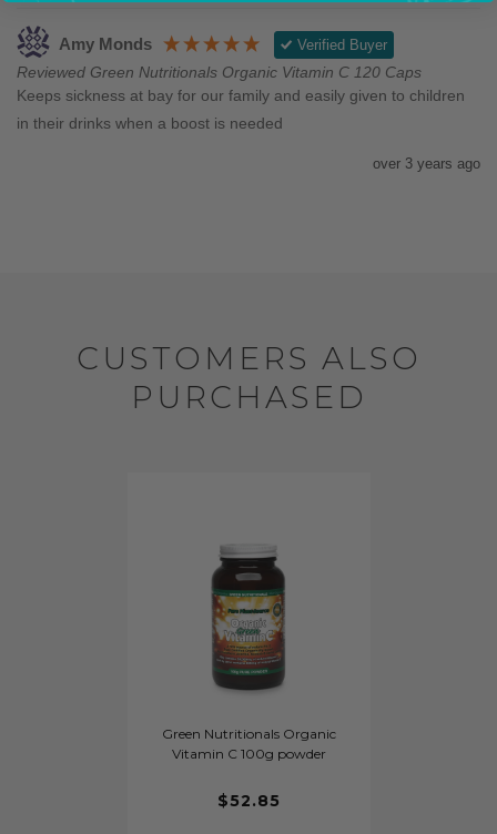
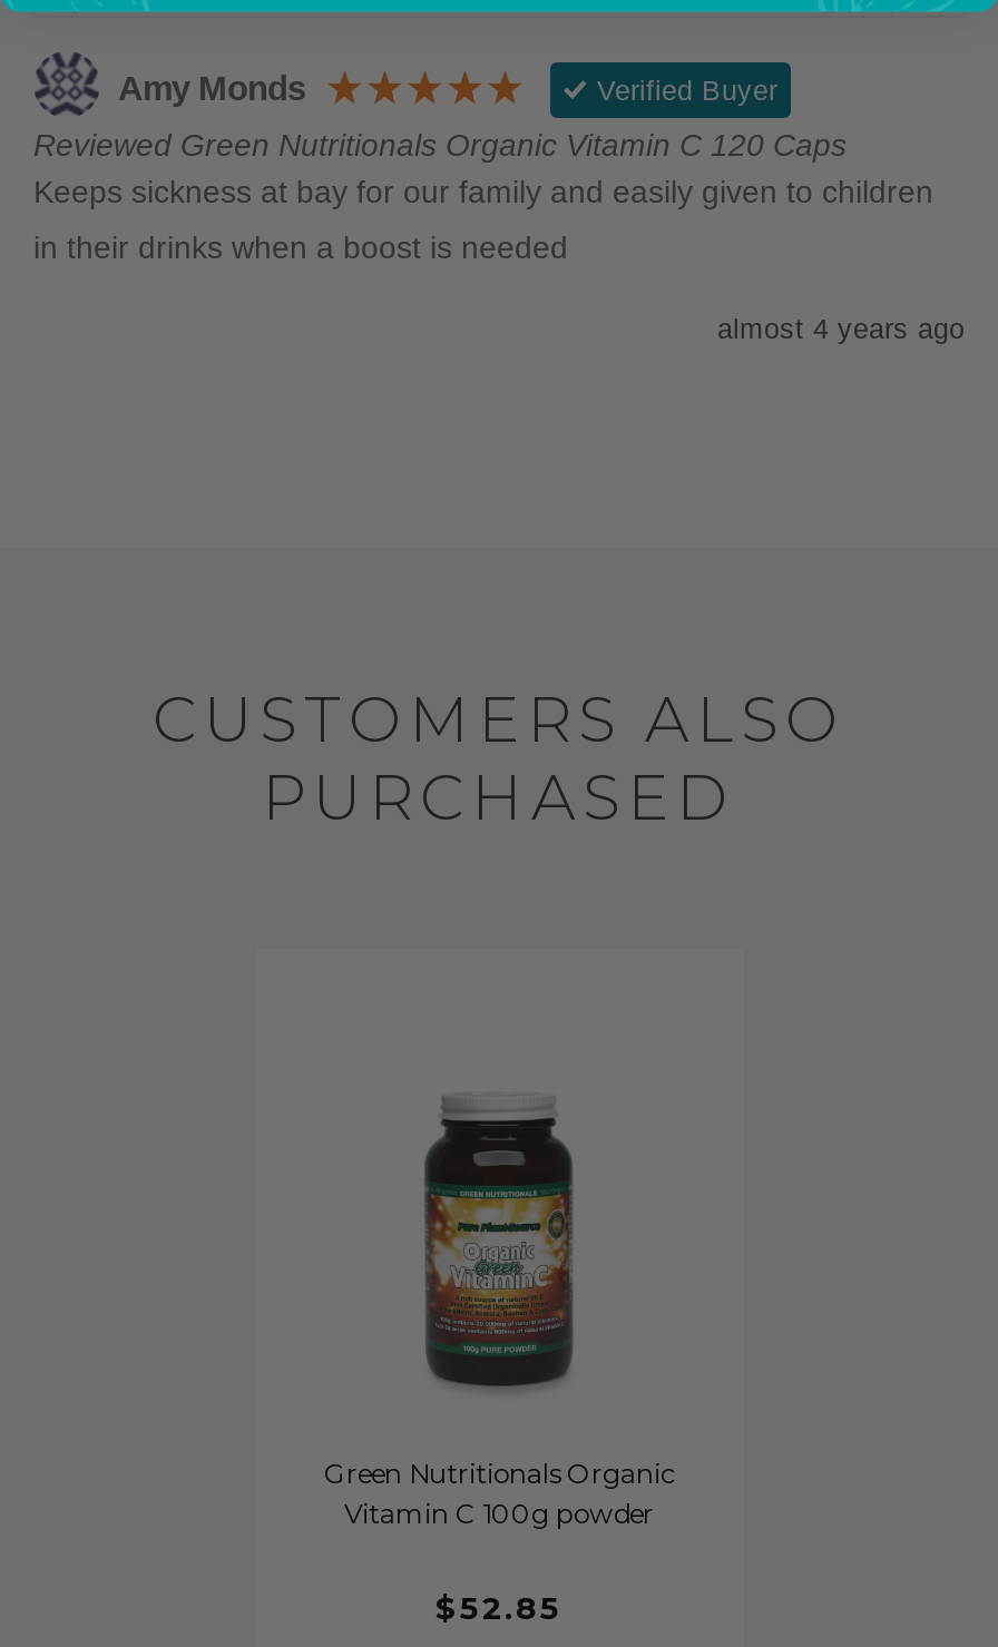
- over 3 years ago
+ almost 4 years ago
